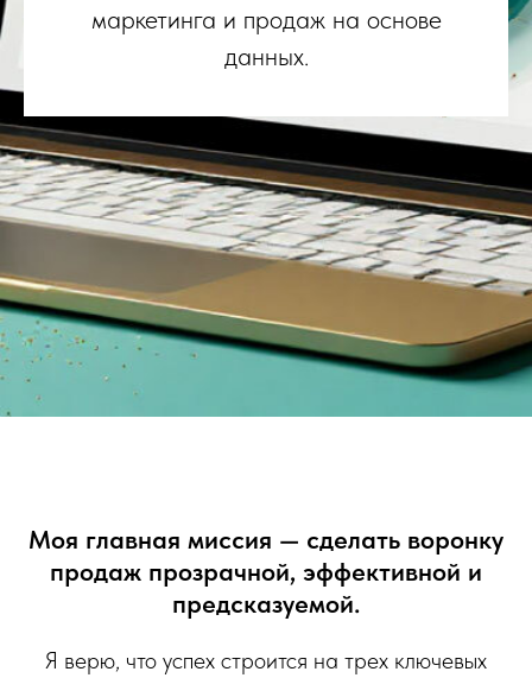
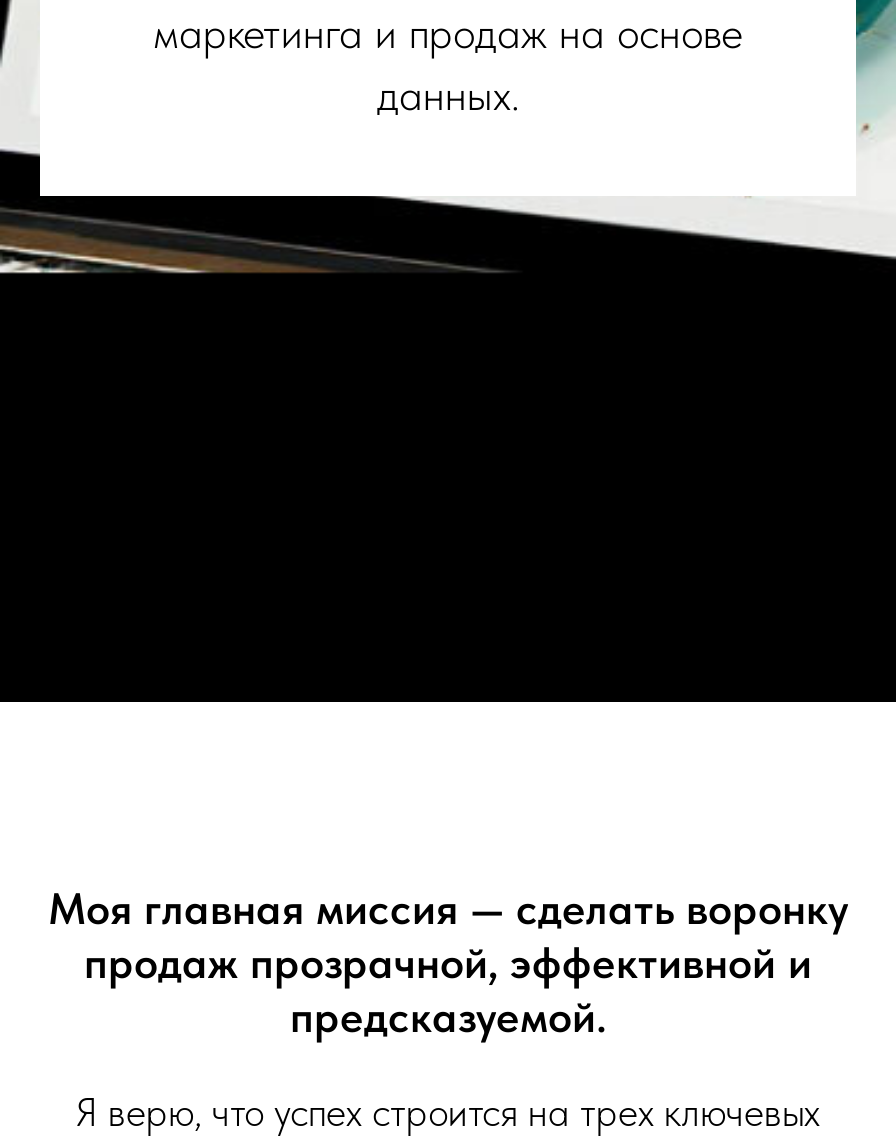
- [image]
